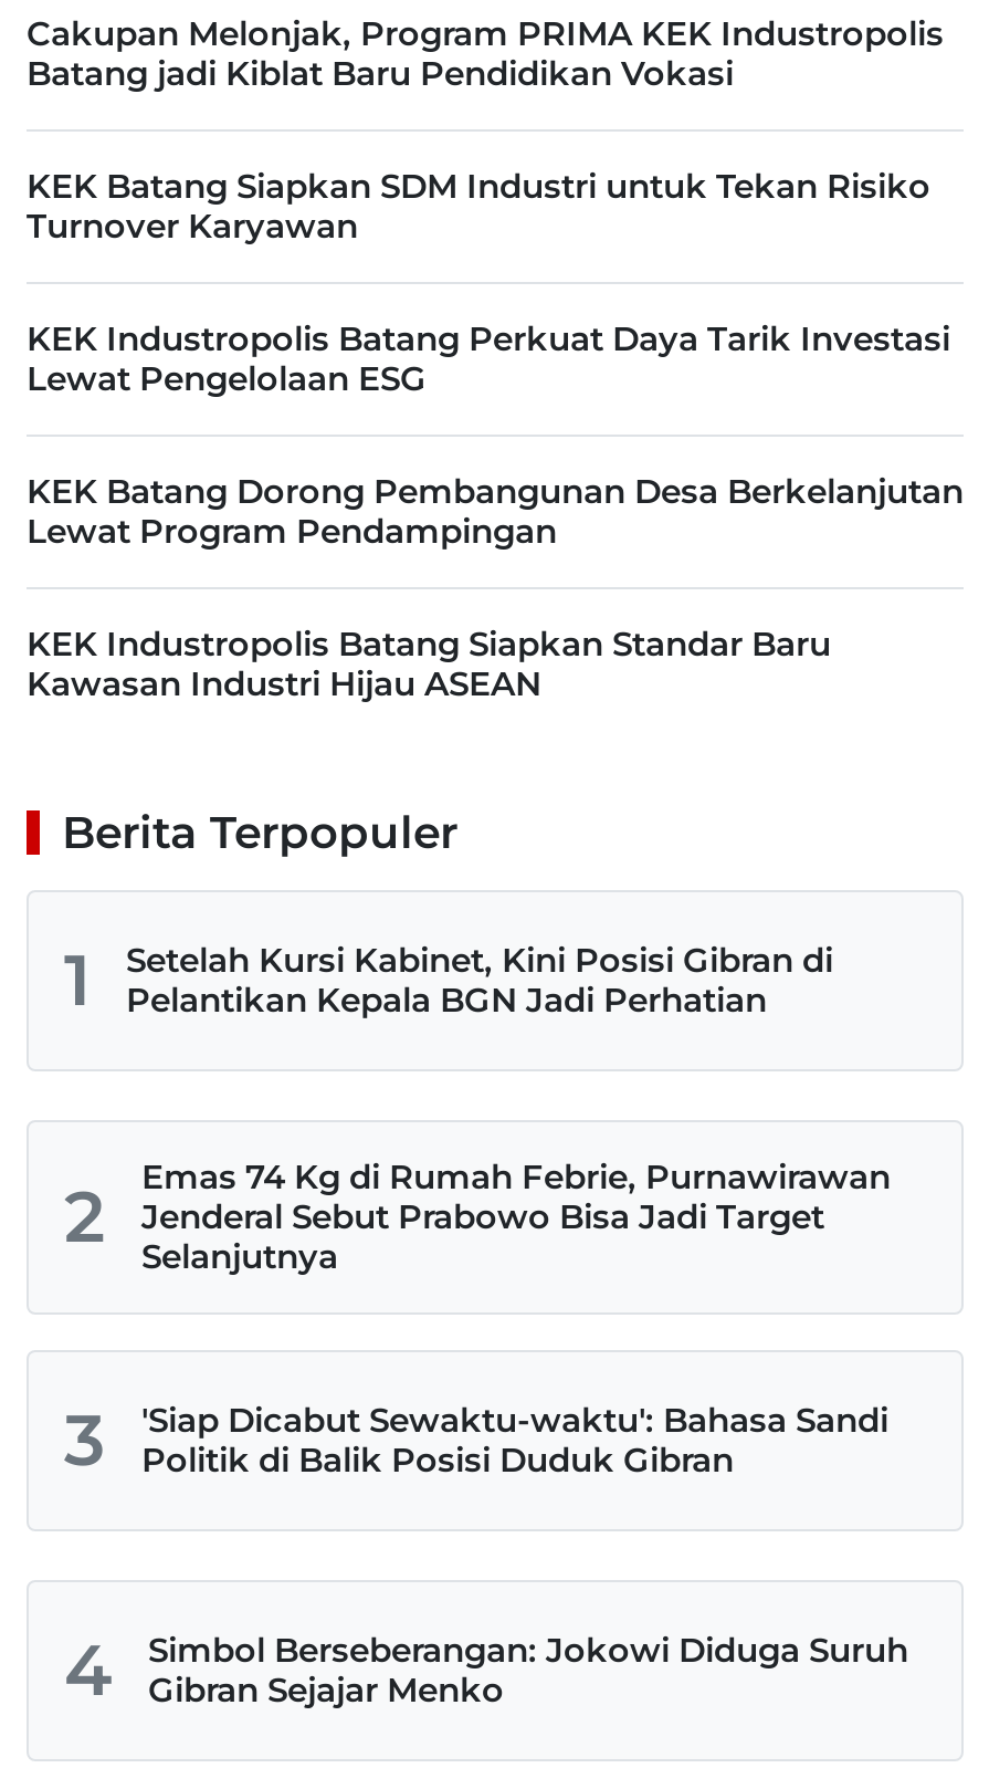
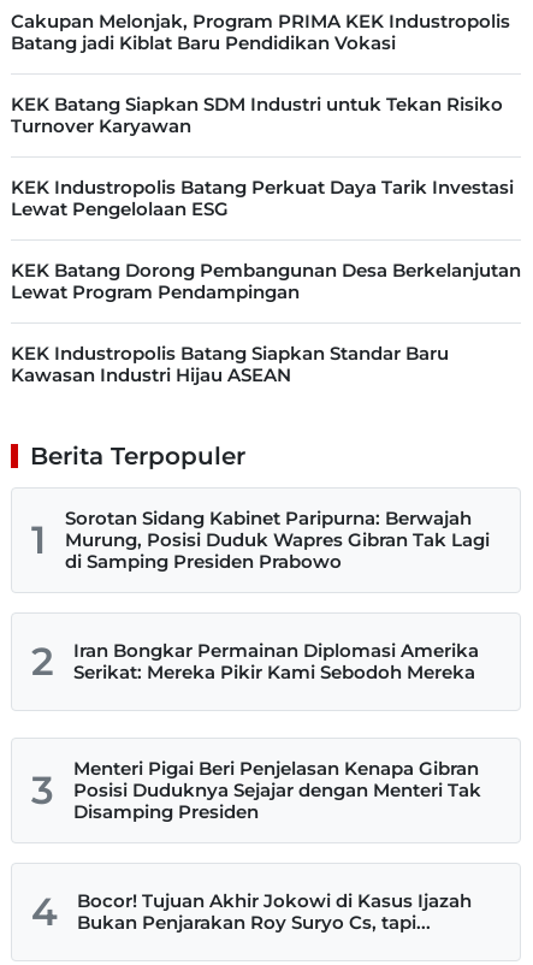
- Setelah Kursi Kabinet, Kini Posisi Gibran di
- Pelantikan Kepala BGN Jadi Perhatian
+ Sorotan Sidang Kabinet Paripurna: Berwajah
+ Murung, Posisi Duduk Wapres Gibran Tak Lagi
+ di Samping Presiden Prabowo

- Emas 74 Kg di Rumah Febrie, Purnawirawan
- Jenderal Sebut Prabowo Bisa Jadi Target
- Selanjutnya
+ Iran Bongkar Permainan Diplomasi Amerika
+ Serikat: Mereka Pikir Kami Sebodoh Mereka

- 'Siap Dicabut Sewaktu-waktu': Bahasa Sandi
- Politik di Balik Posisi Duduk Gibran
+ Menteri Pigai Beri Penjelasan Kenapa Gibran
+ Posisi Duduknya Sejajar dengan Menteri Tak
+ Disamping Presiden

- Simbol Berseberangan: Jokowi Diduga Suruh
- Gibran Sejajar Menko
+ Bocor! Tujuan Akhir Jokowi di Kasus Ijazah
+ Bukan Penjarakan Roy Suryo Cs, tapi...
